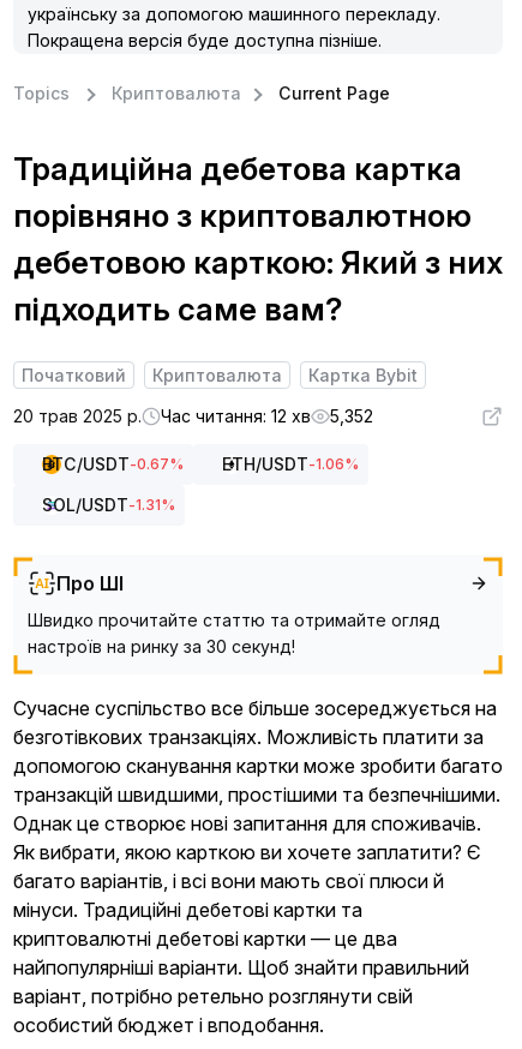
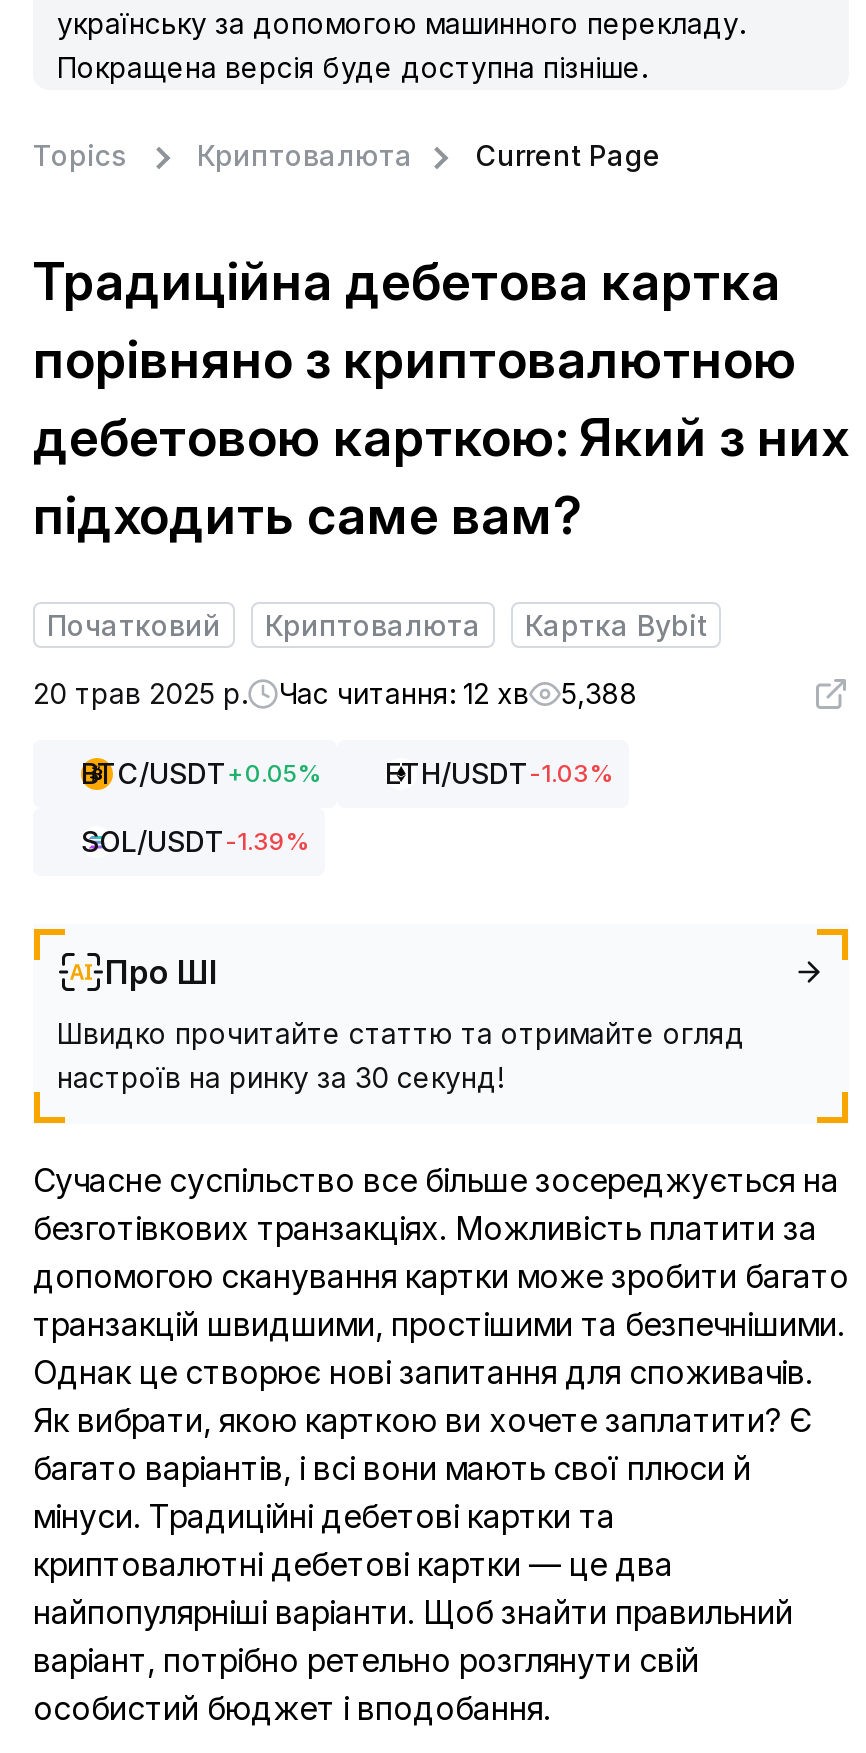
- 20 трав 2025 р. Час читання: 12 хв 5,352
+ 20 трав 2025 р. Час читання: 12 хв 5,388

- BTC/USDT-0.67%
- ETH/USDT-1.06%
+ BTC/USDT +0.05%
+ ETH/USDT-1.03%

- SOL/USDT-1.31%
+ SOL/USDT-1.39%
